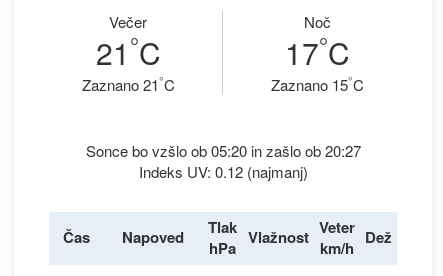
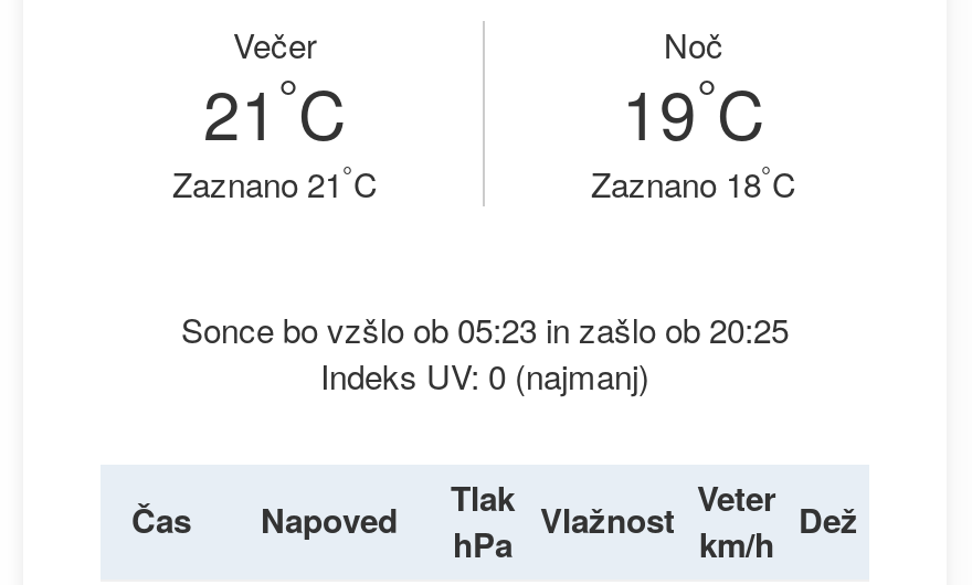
- 17°C
+ 19°C

- Zaznano 15°C
+ Zaznano 18°C

- Sonce bo vzšlo ob 05:20 in zašlo ob 20:27
+ Sonce bo vzšlo ob 05:23 in zašlo ob 20:25

- Indeks UV: 0.12 (najmanj)
+ Indeks UV: 0 (najmanj)
